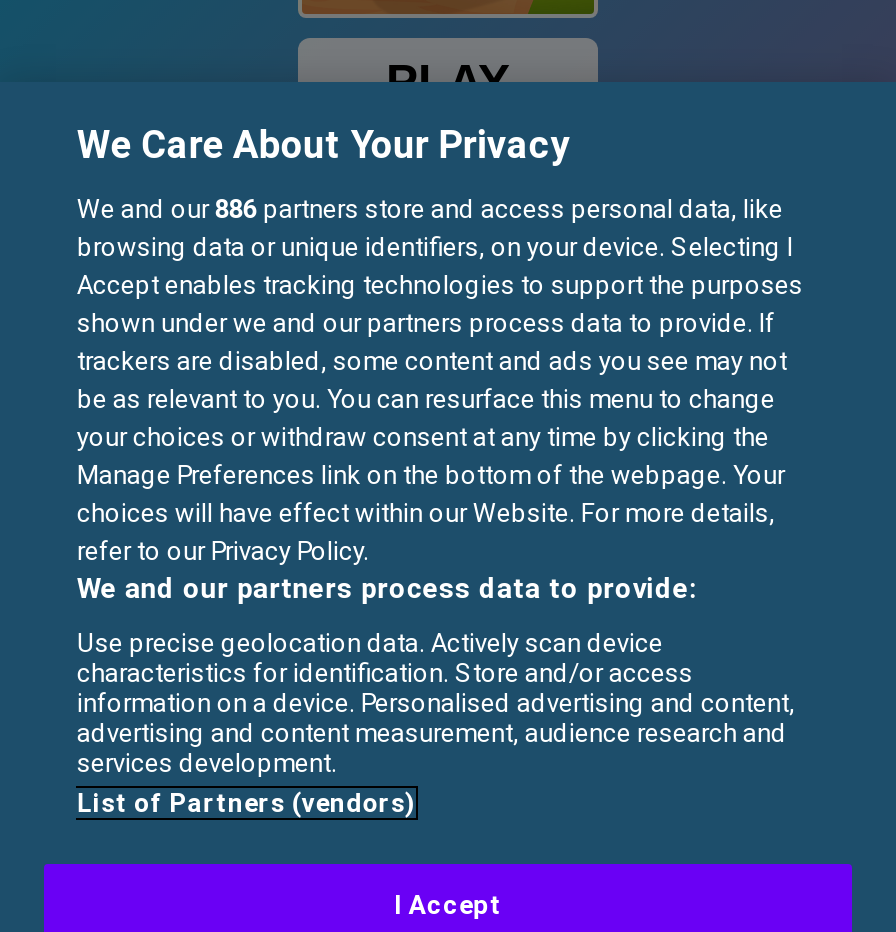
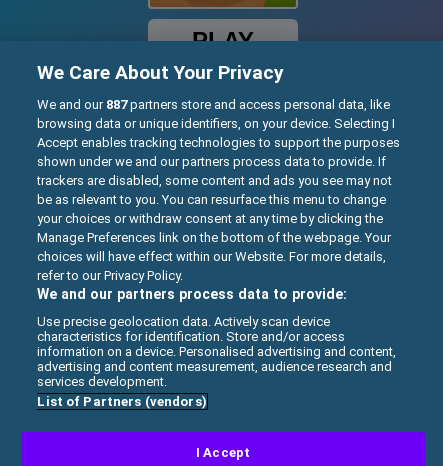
- We and our 886 partners store and access personal data, like
+ We and our 887 partners store and access personal data, like
